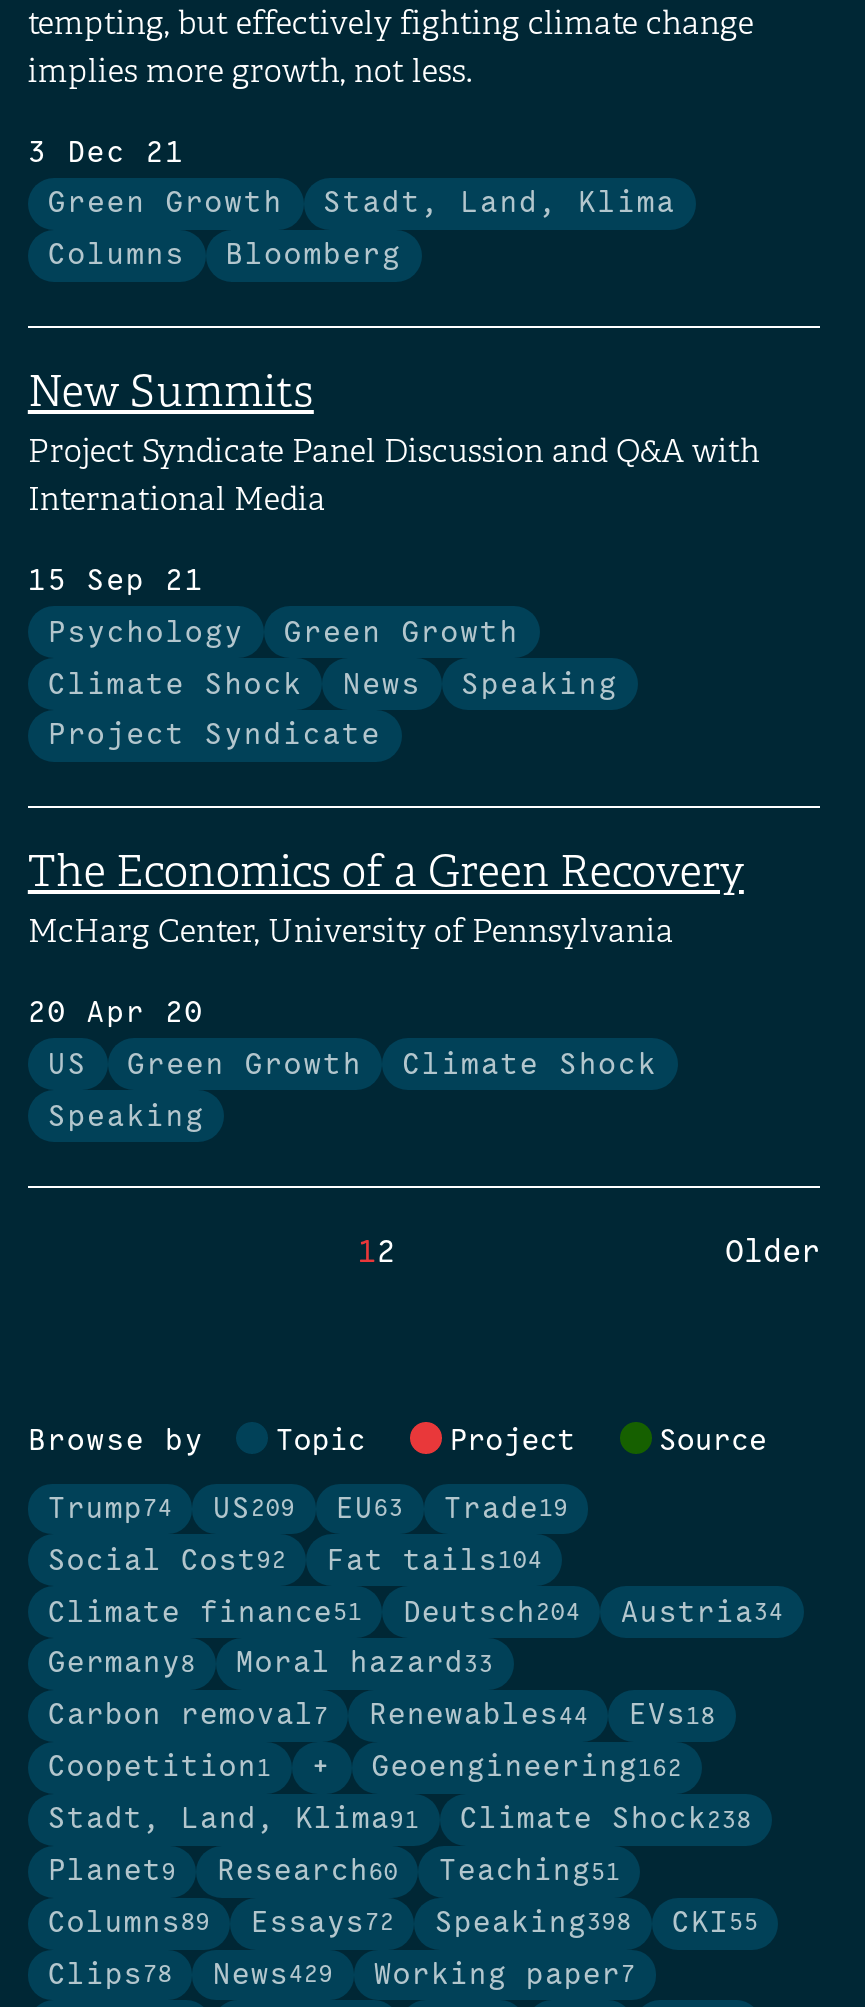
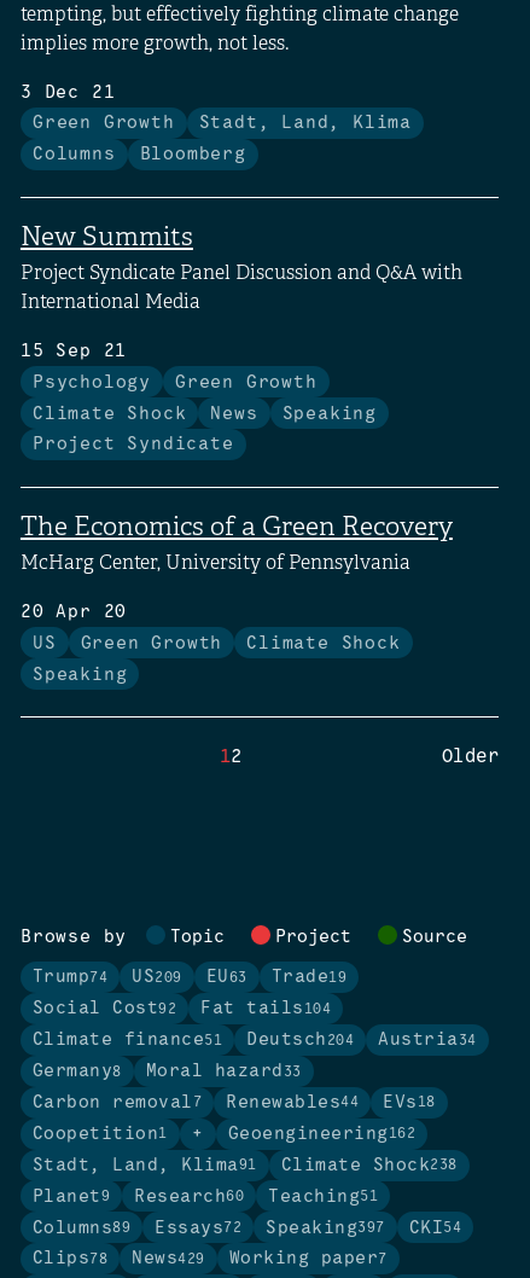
- Speaking398
+ Speaking397

- CKI 55
+ CKI 54
